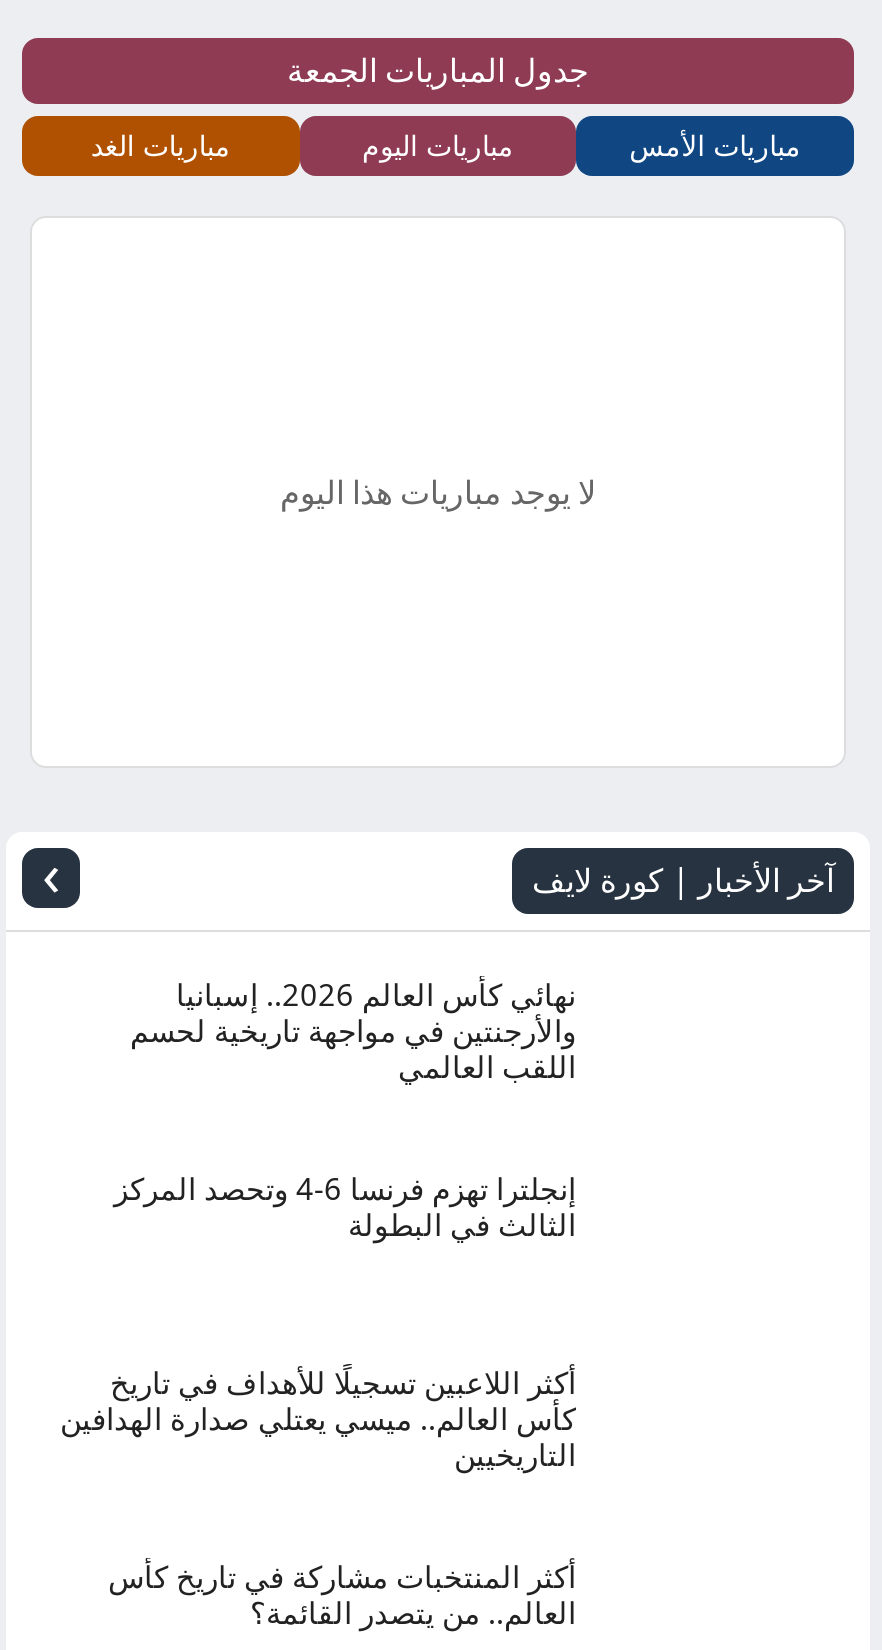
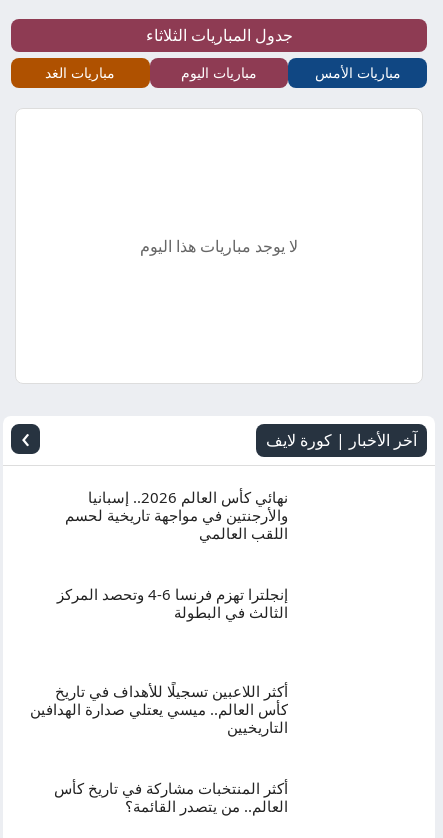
- جدول المباريات الجمعة
+ جدول المباريات الثلاثاء
